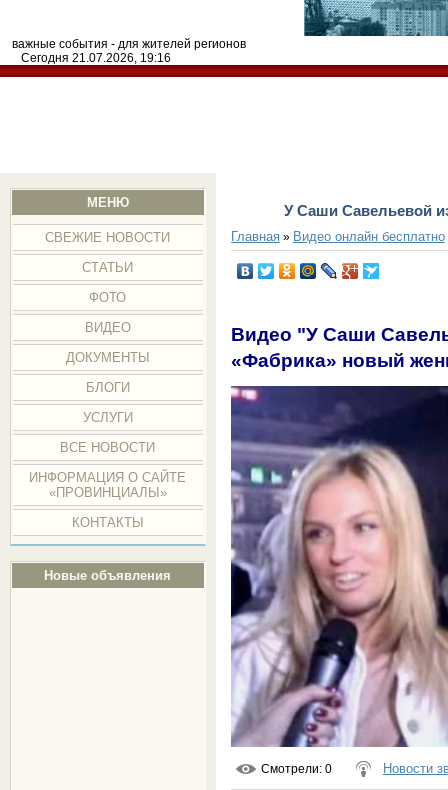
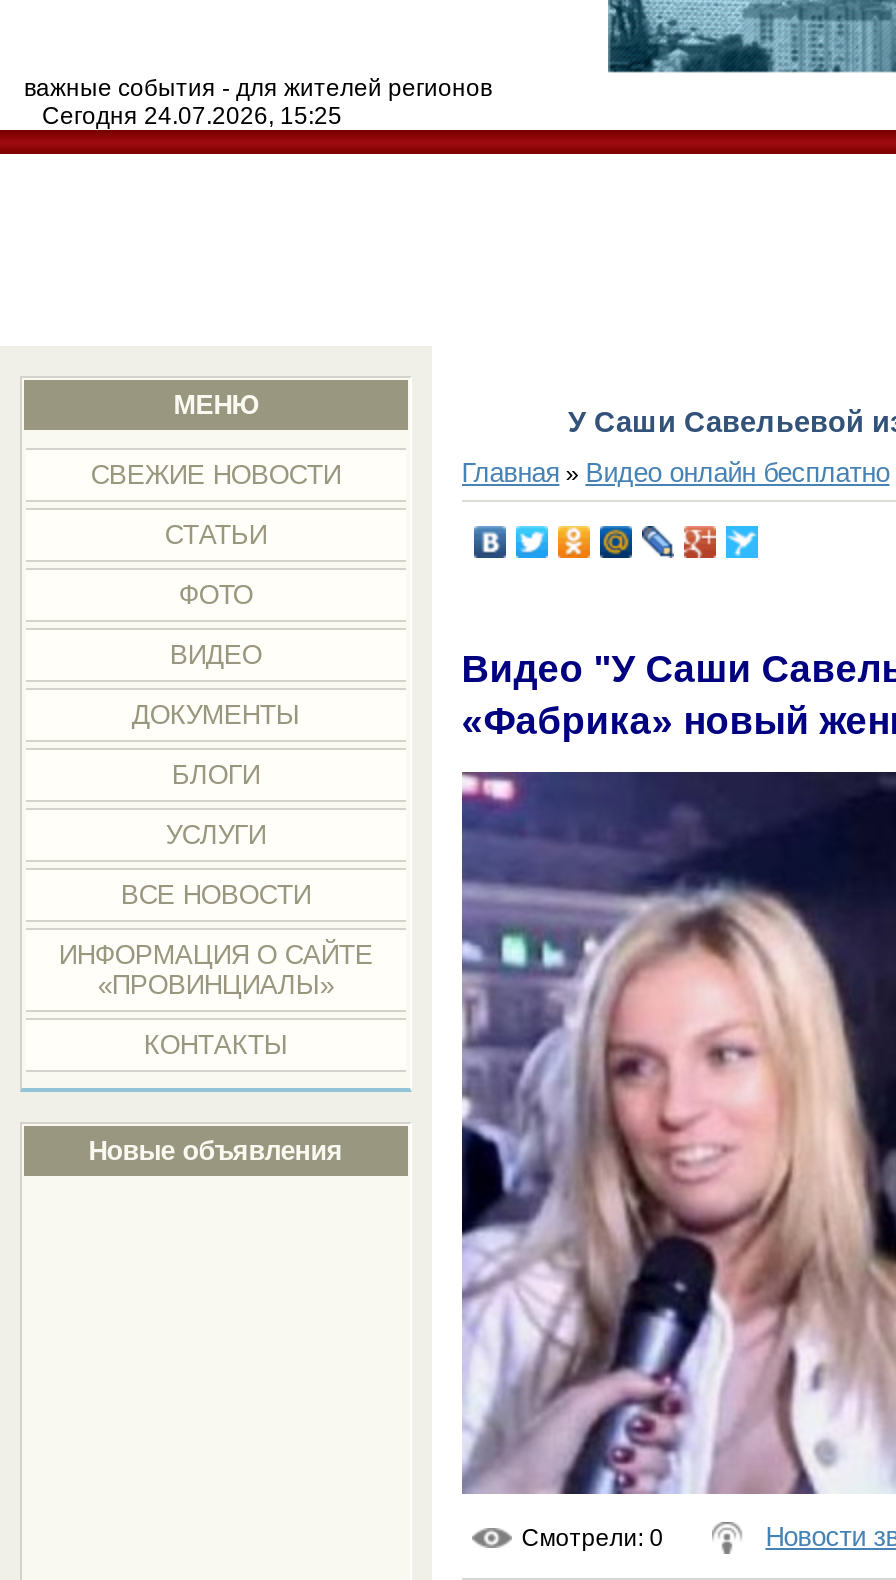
- Сегодня 21.07.2026, 19:16
+ Сегодня 24.07.2026, 15:25
